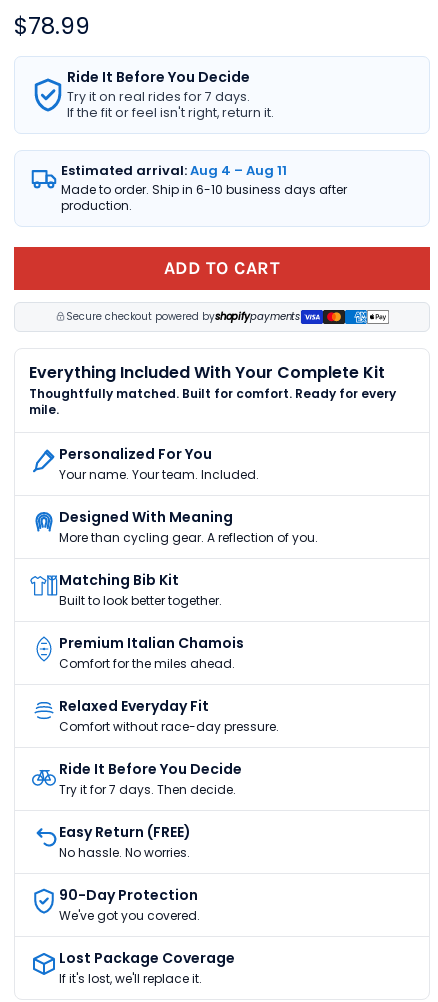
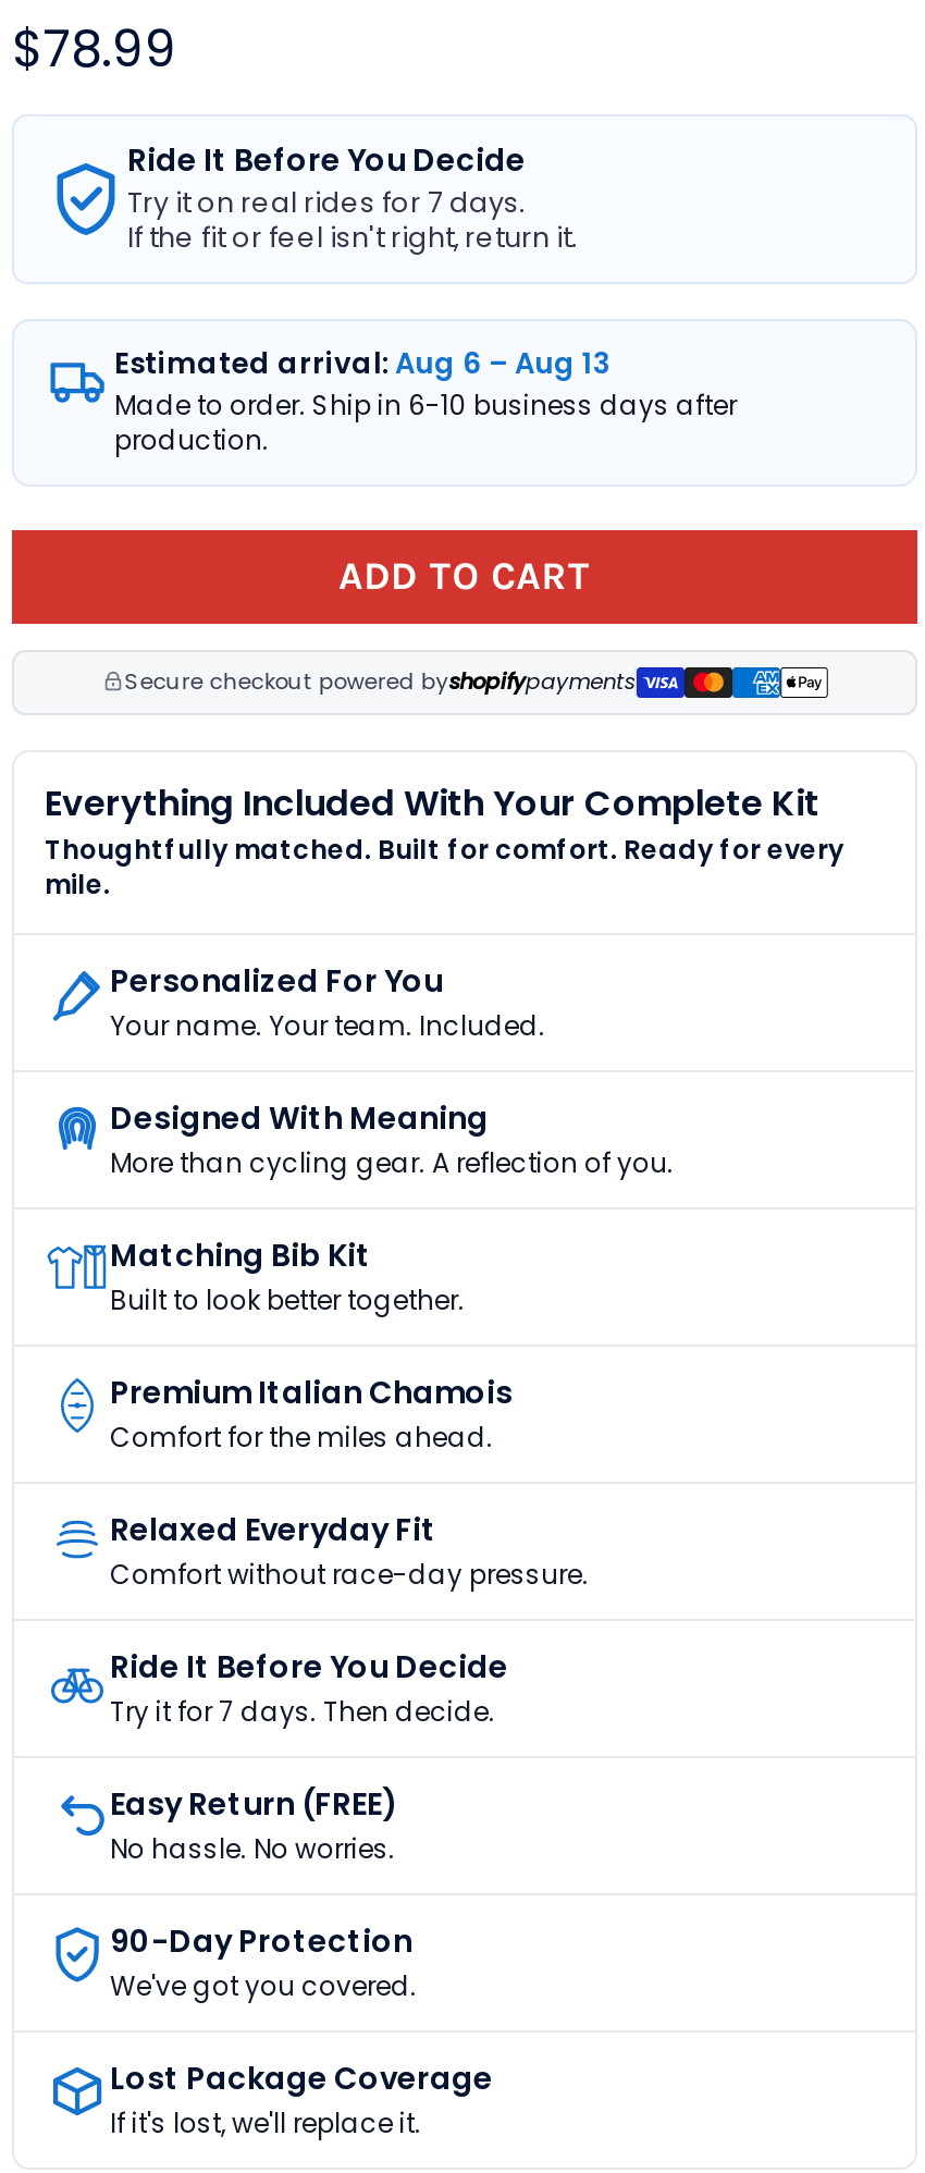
- Estimated arrival: Aug 4 – Aug 11
+ Estimated arrival: Aug 6 – Aug 13
